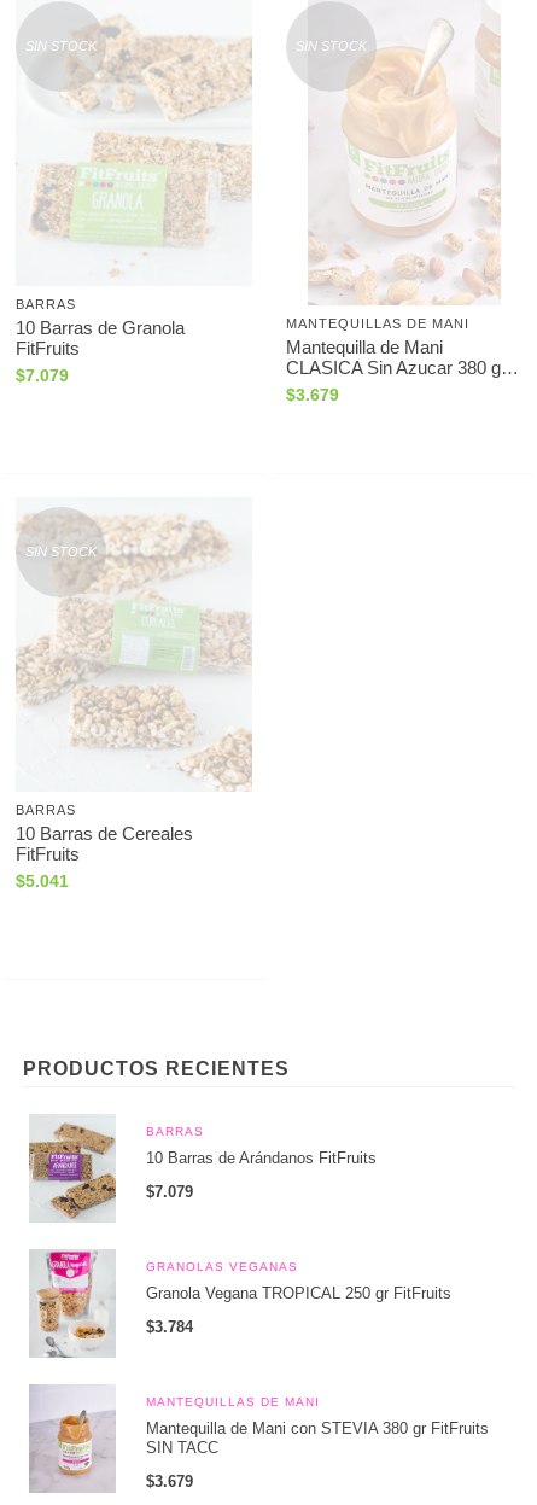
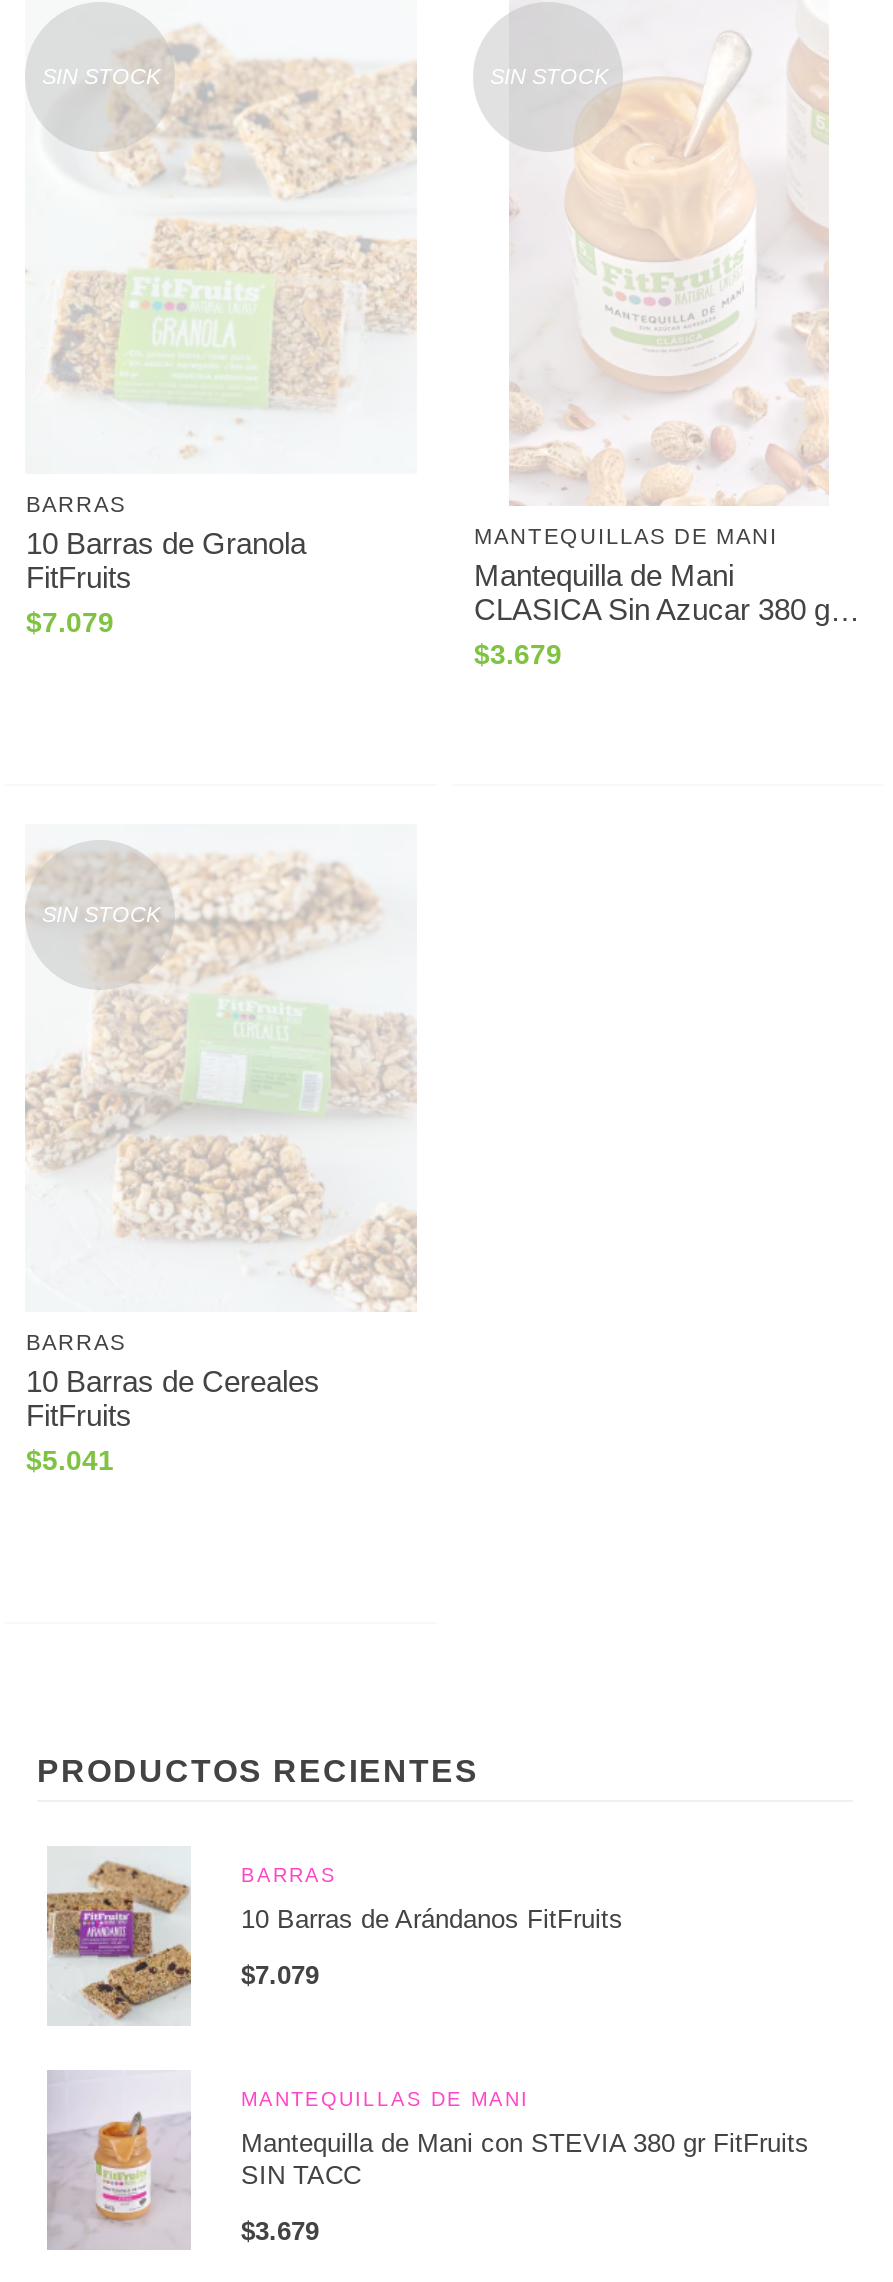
- [image]
- GRANOLAS VEGANAS
- Granola Vegana TROPICAL 250 gr FitFruits
- $3.784
